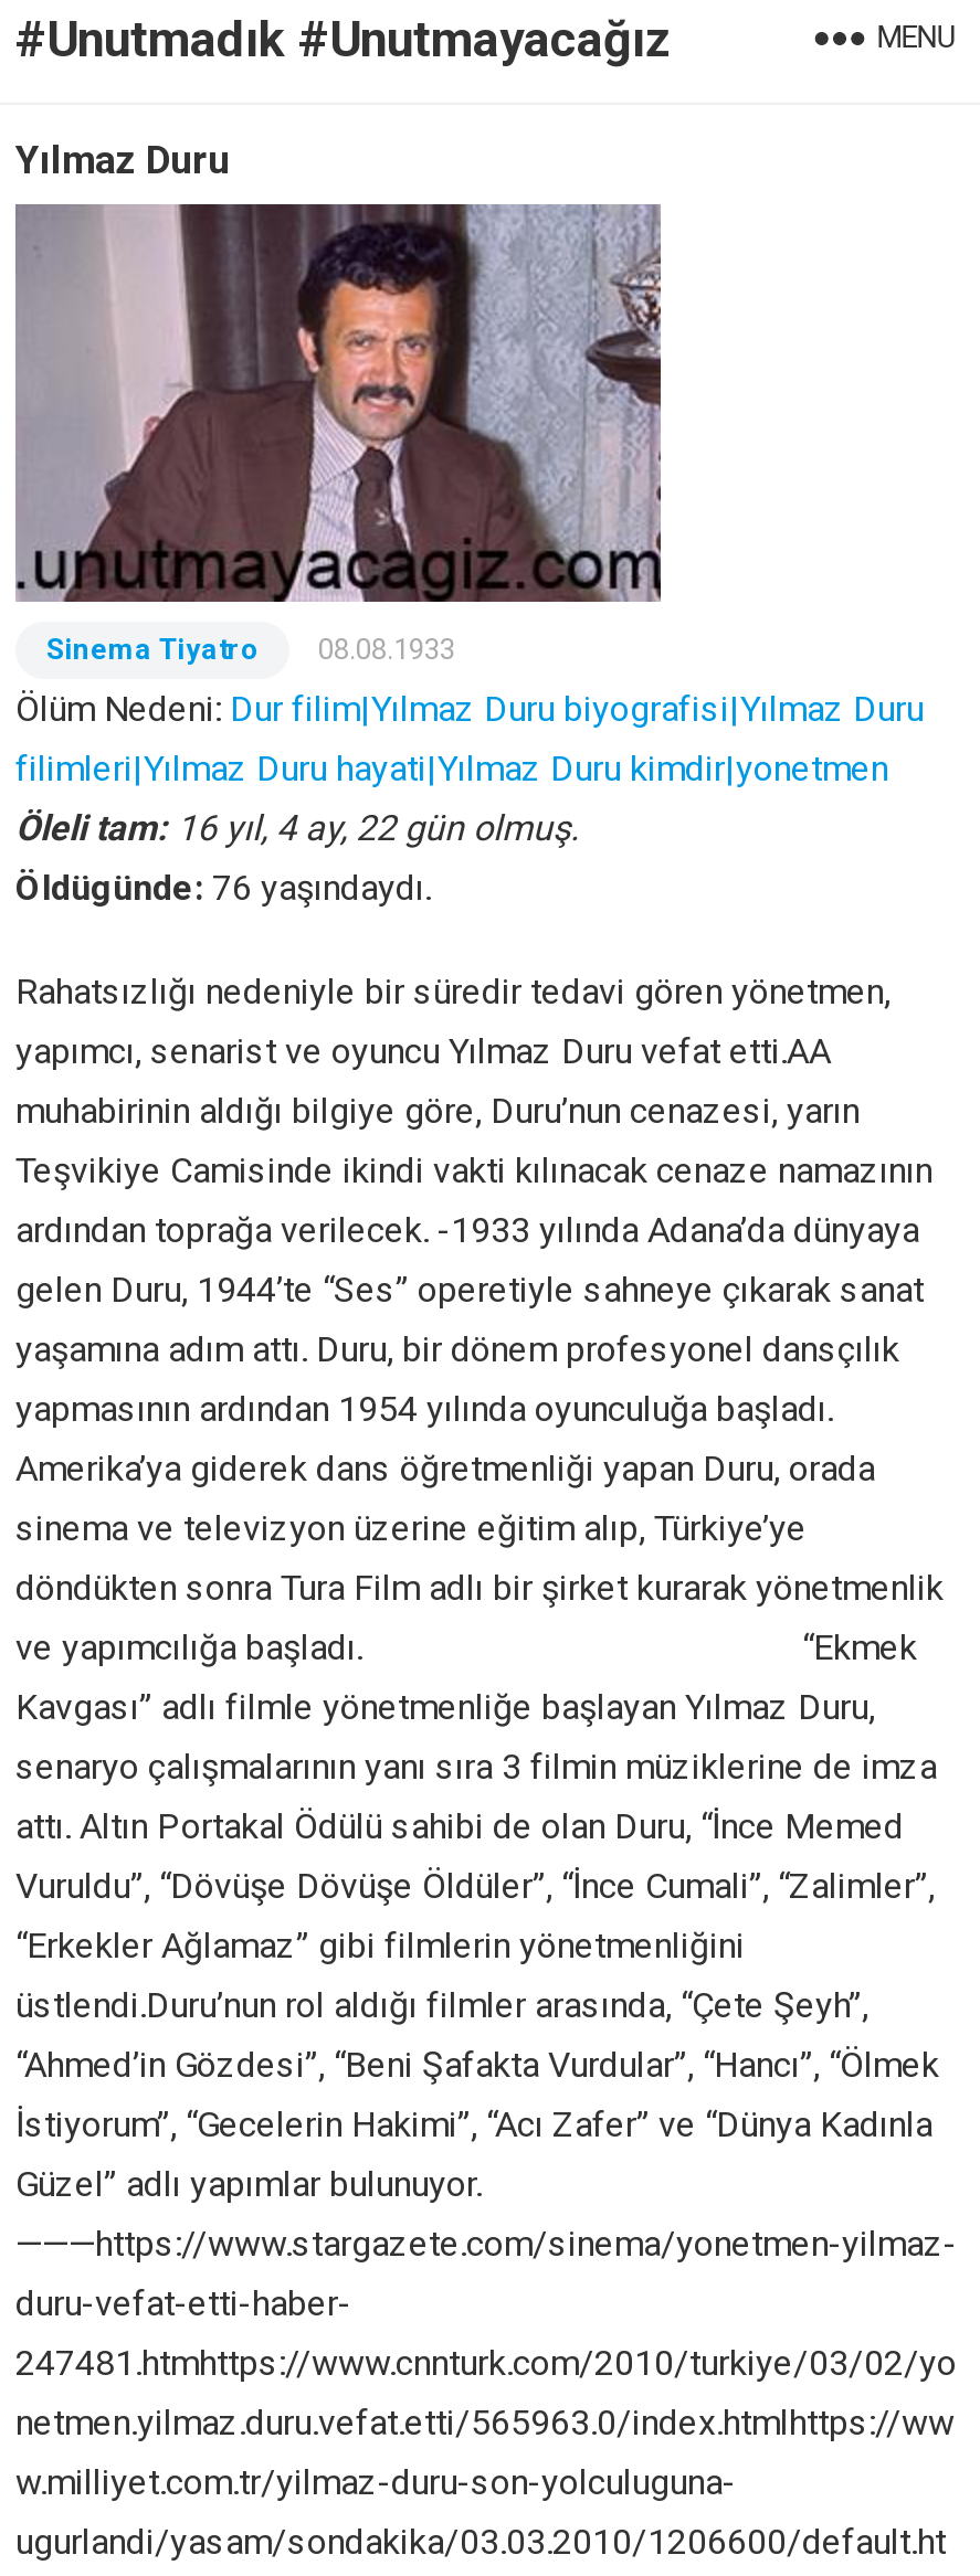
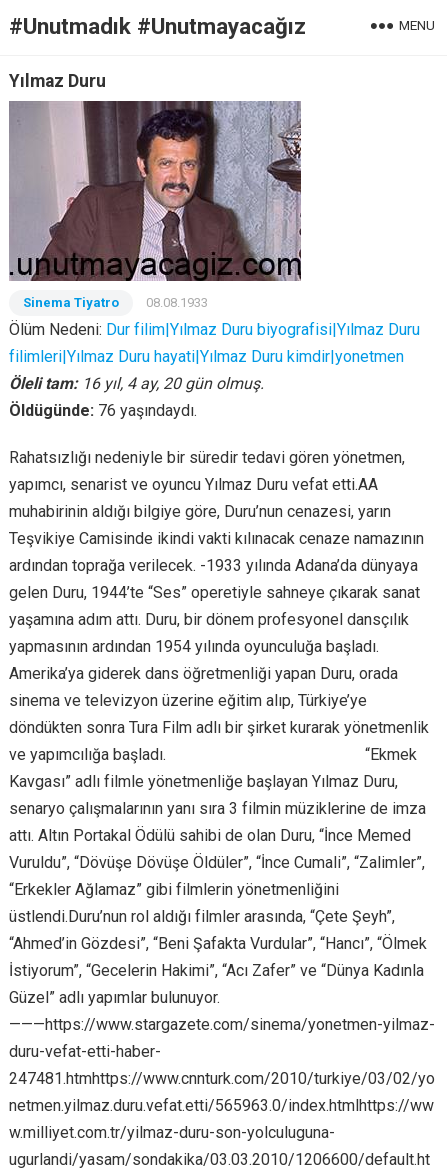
- Öleli tam: 16 yıl, 4 ay, 22 gün olmuş.
+ Öleli tam: 16 yıl, 4 ay, 20 gün olmuş.
